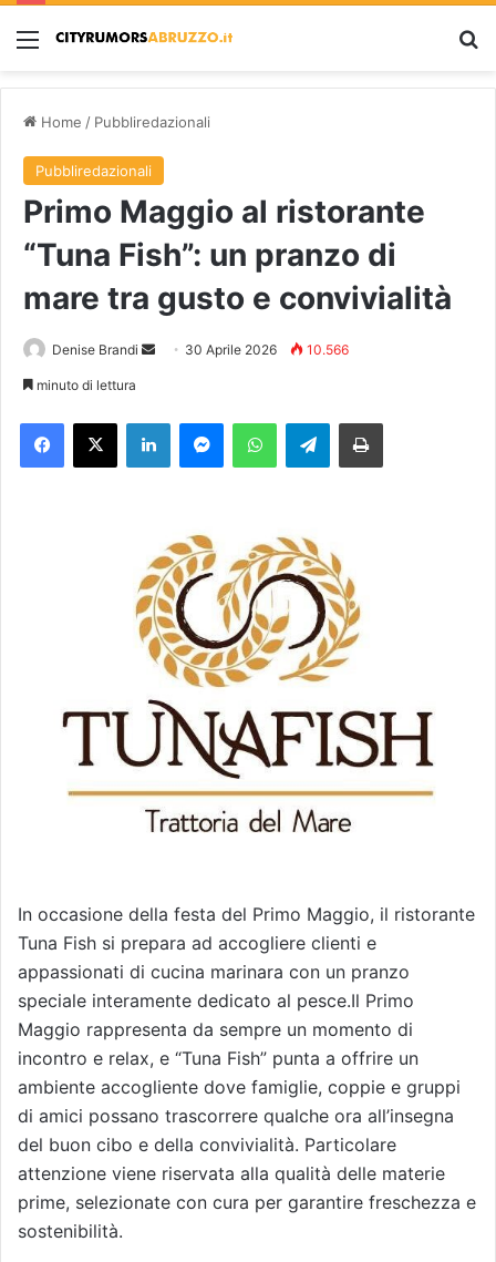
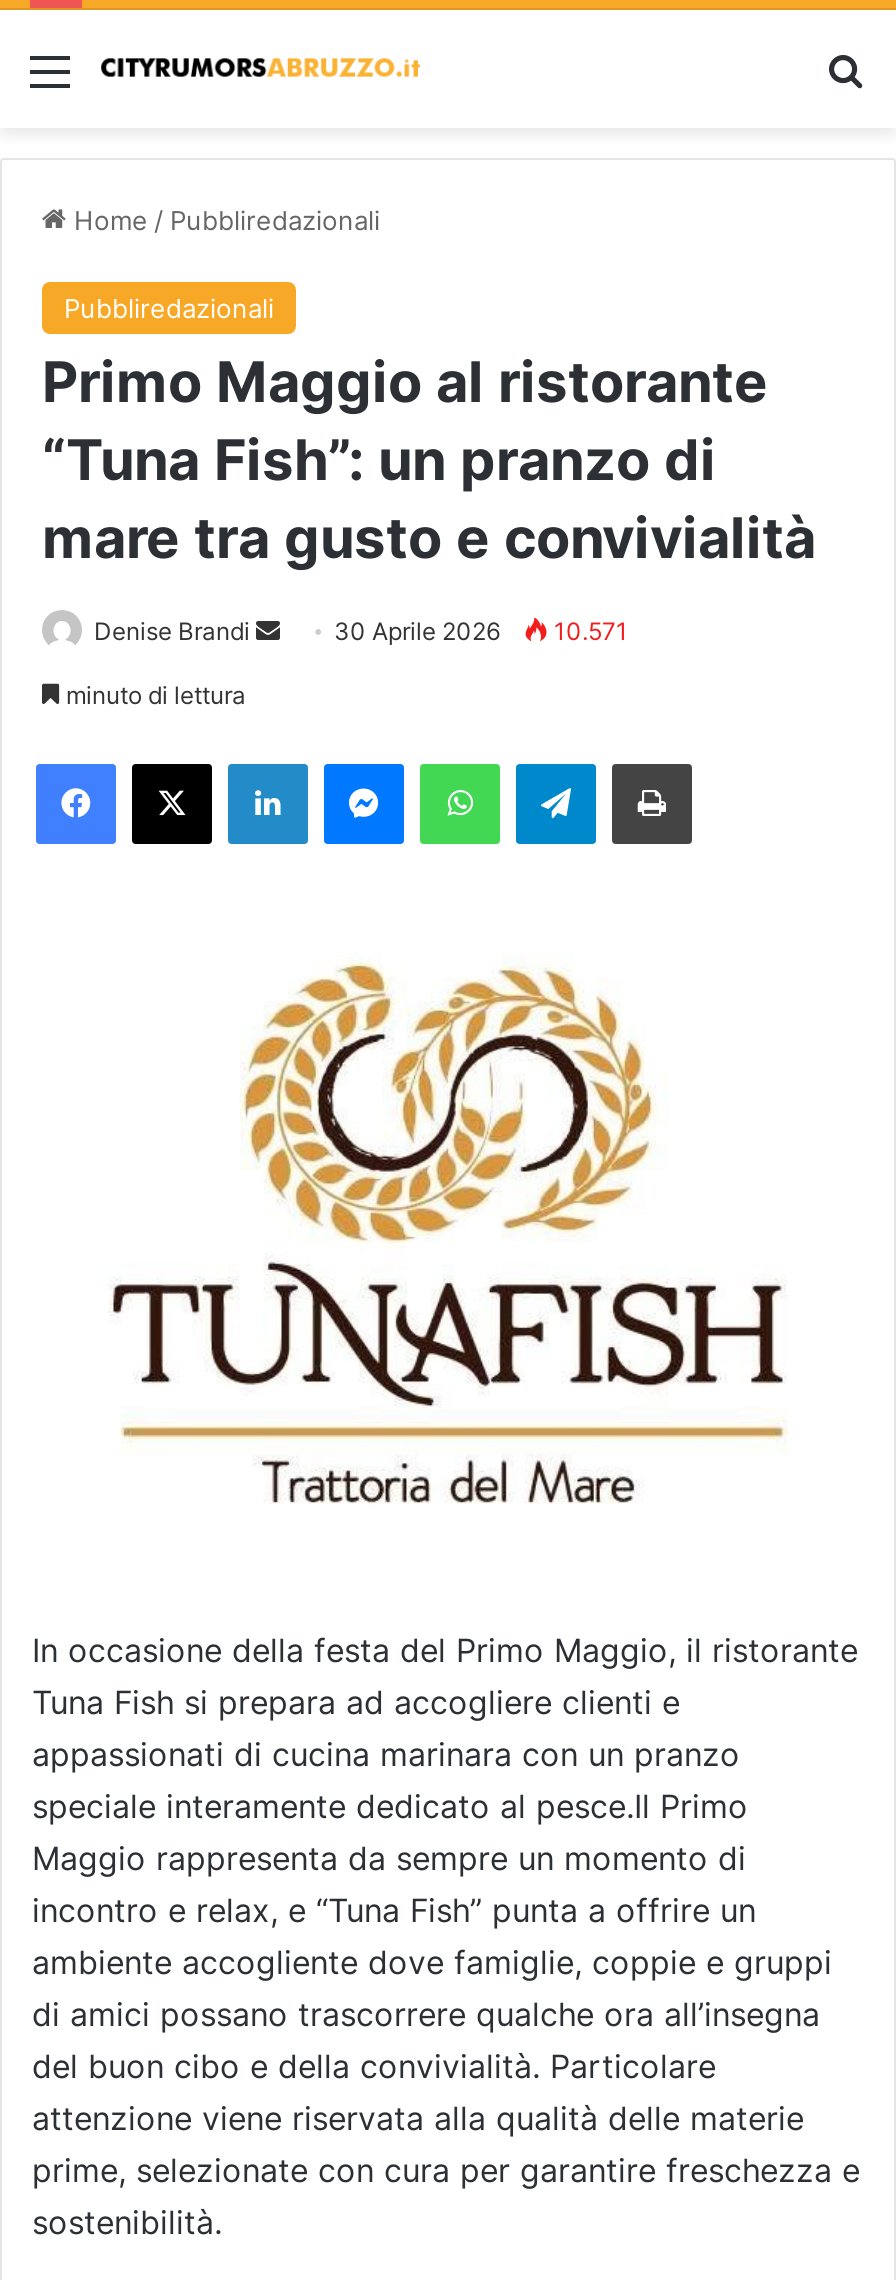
- 10.566
+ 10.571
